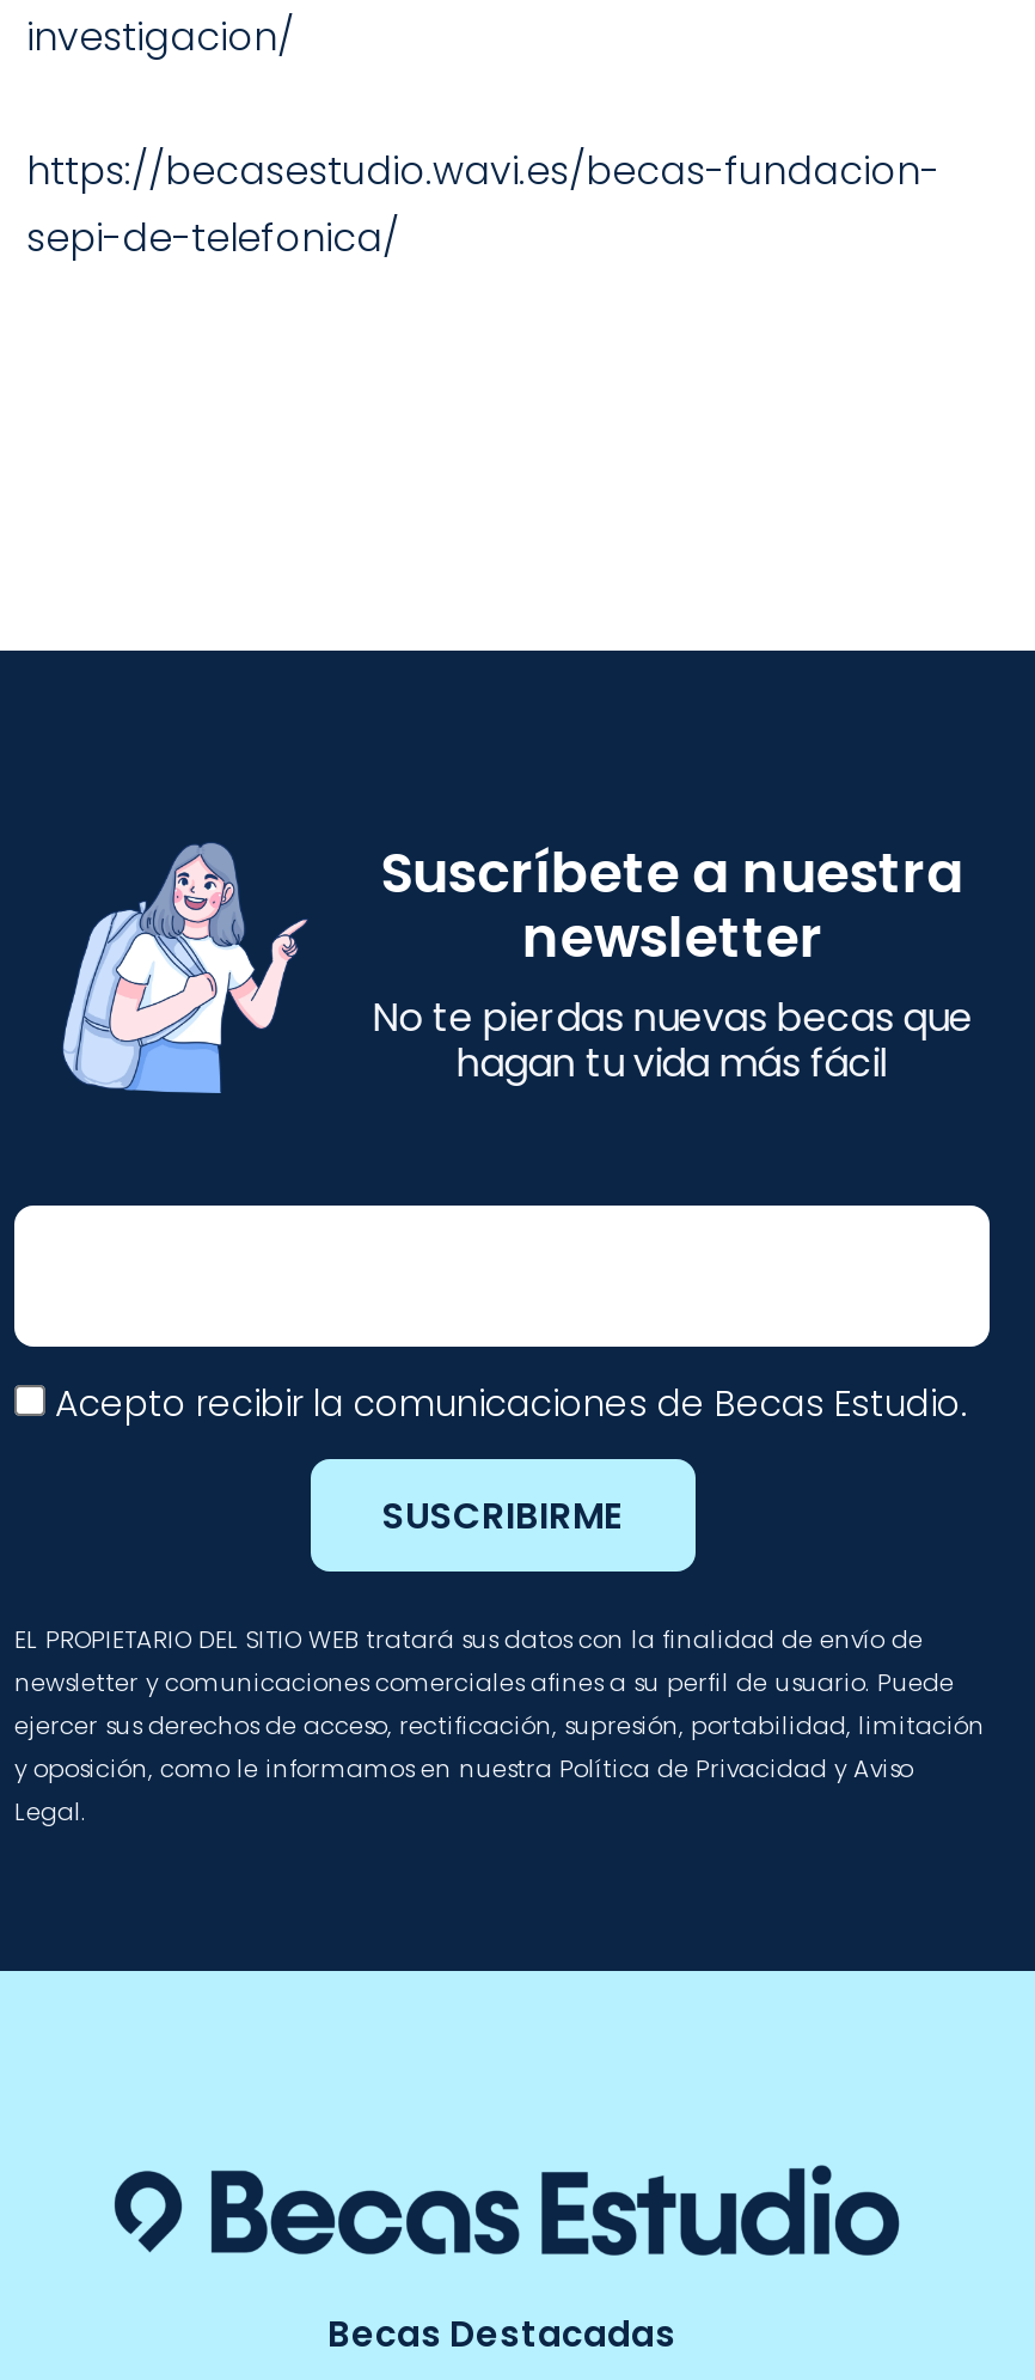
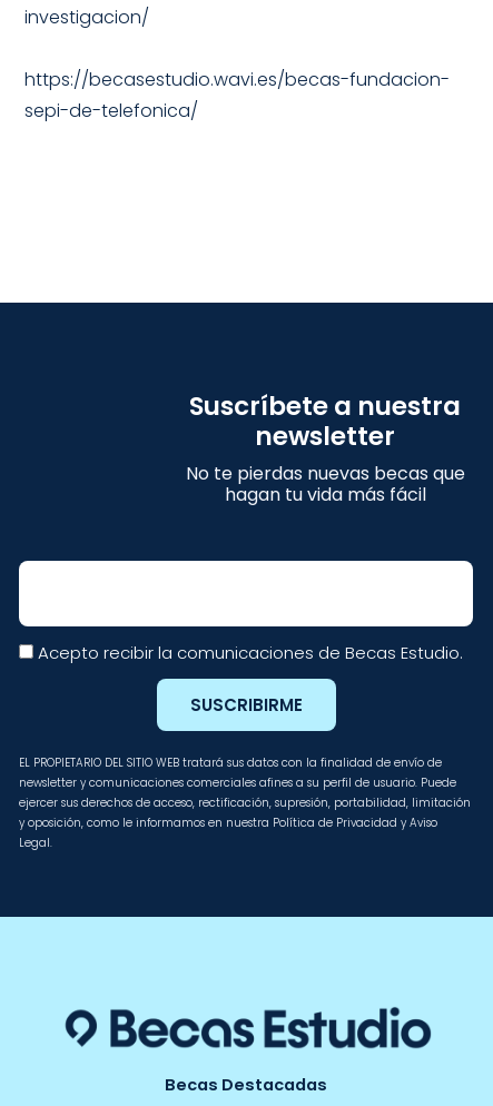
- [image]
